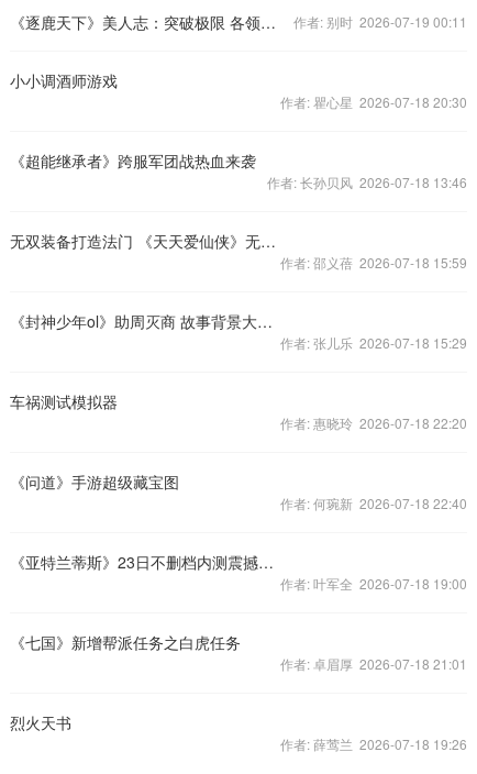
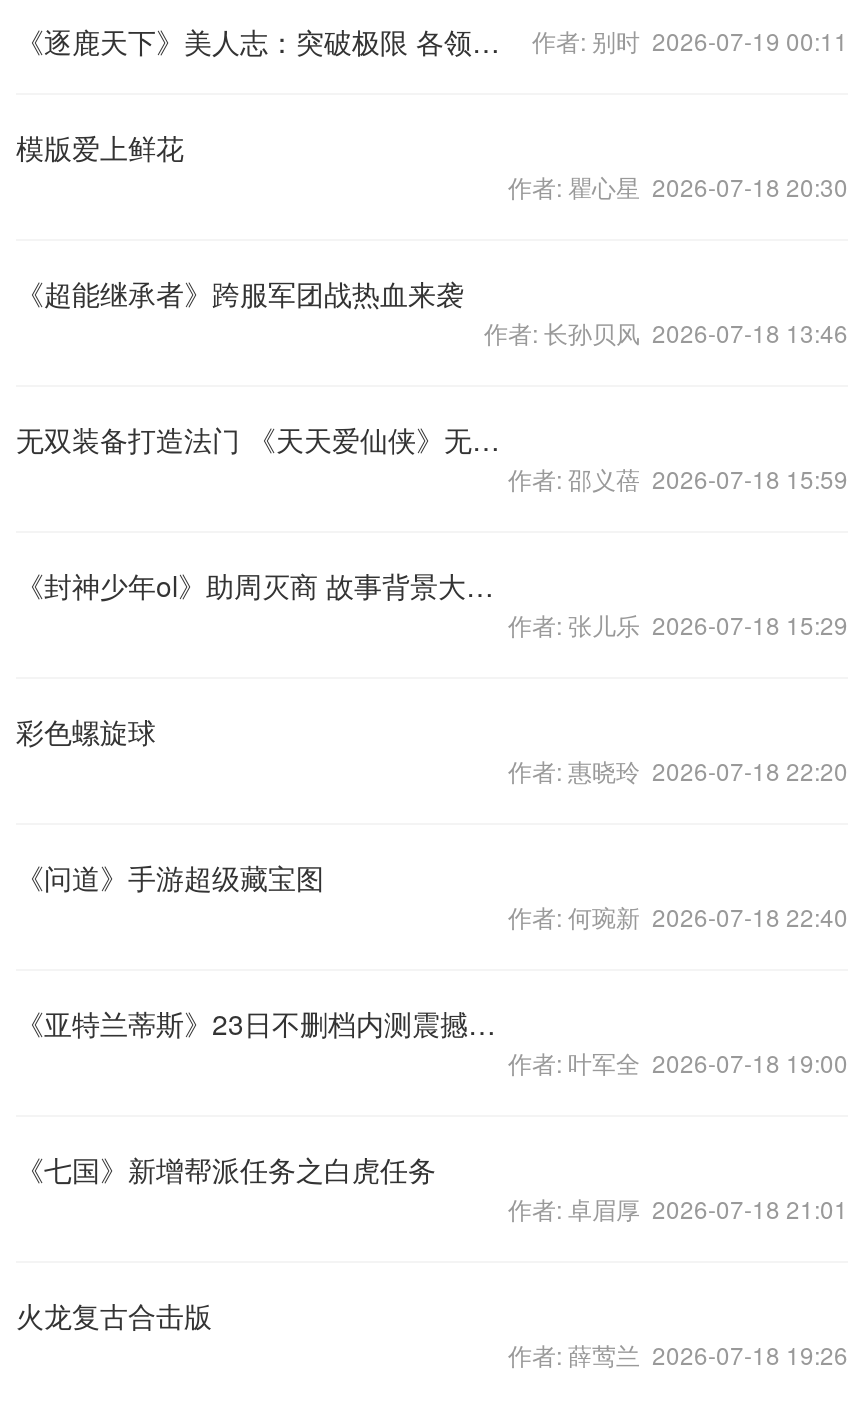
- 小小调酒师游戏
+ 模版爱上鲜花

- 车祸测试模拟器
+ 彩色螺旋球

- 烈火天书
+ 火龙复古合击版
